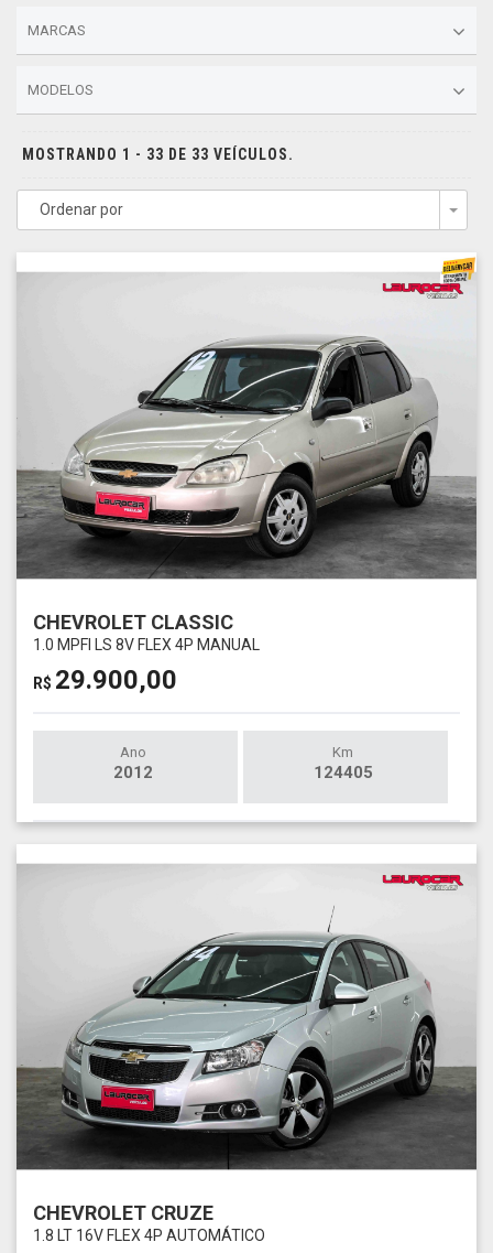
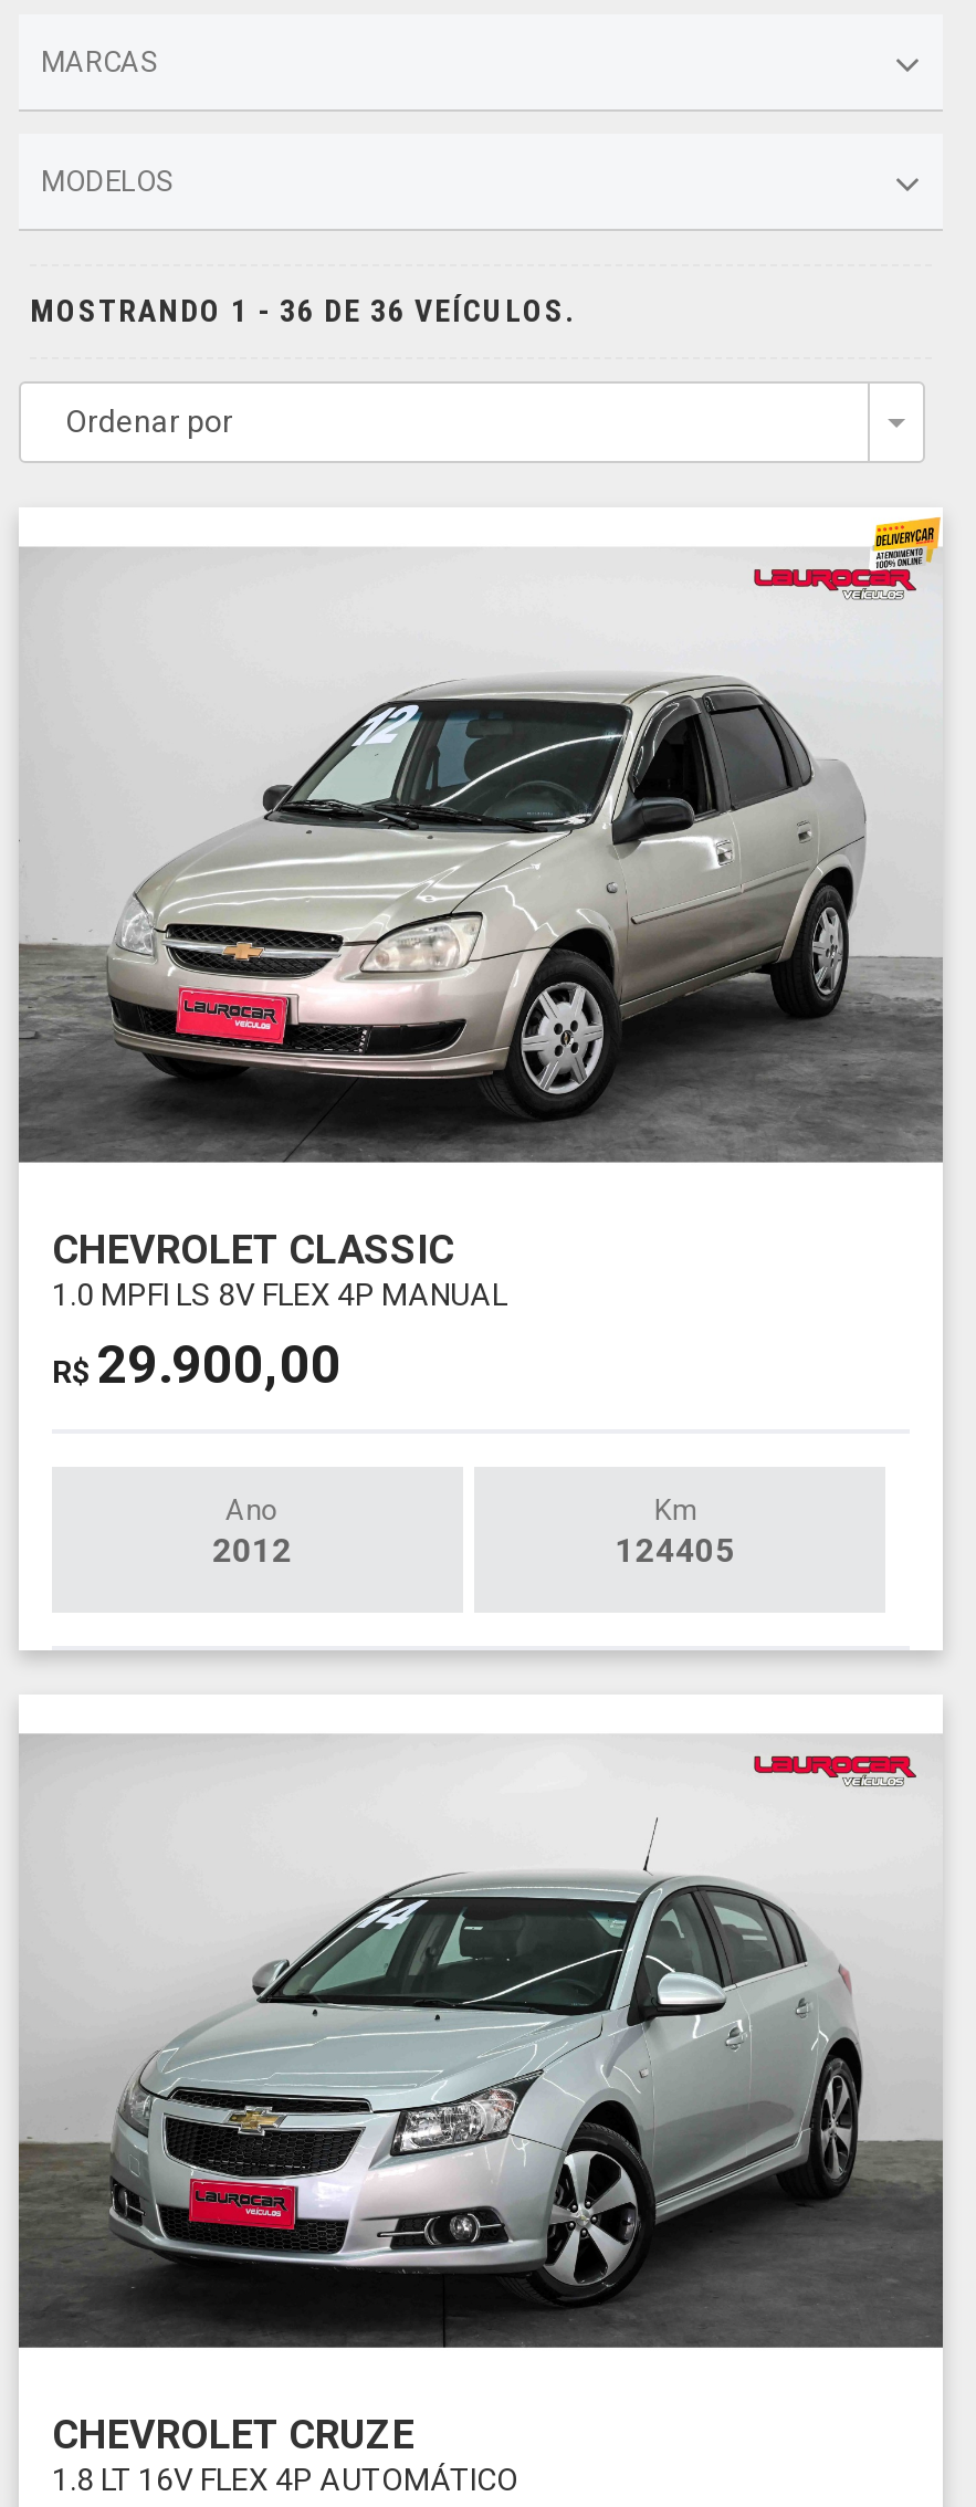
- MOSTRANDO 1 - 33 DE 33 VEÍCULOS.
+ MOSTRANDO 1 - 36 DE 36 VEÍCULOS.
